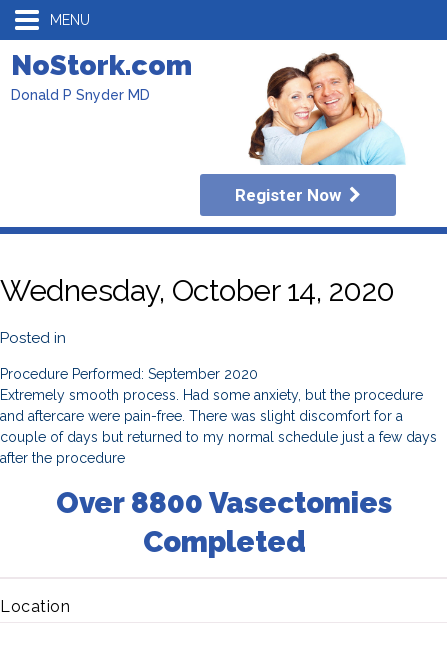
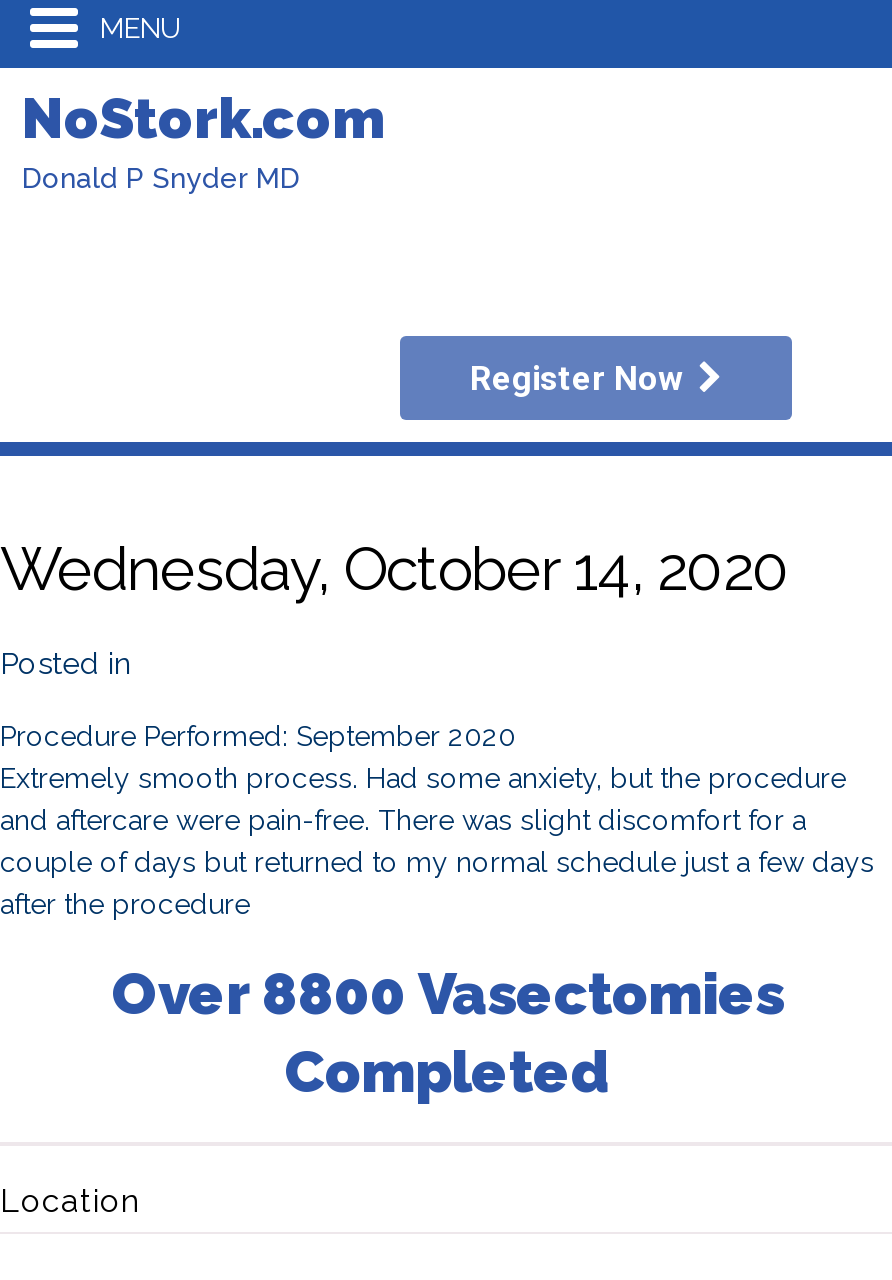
- [image]
